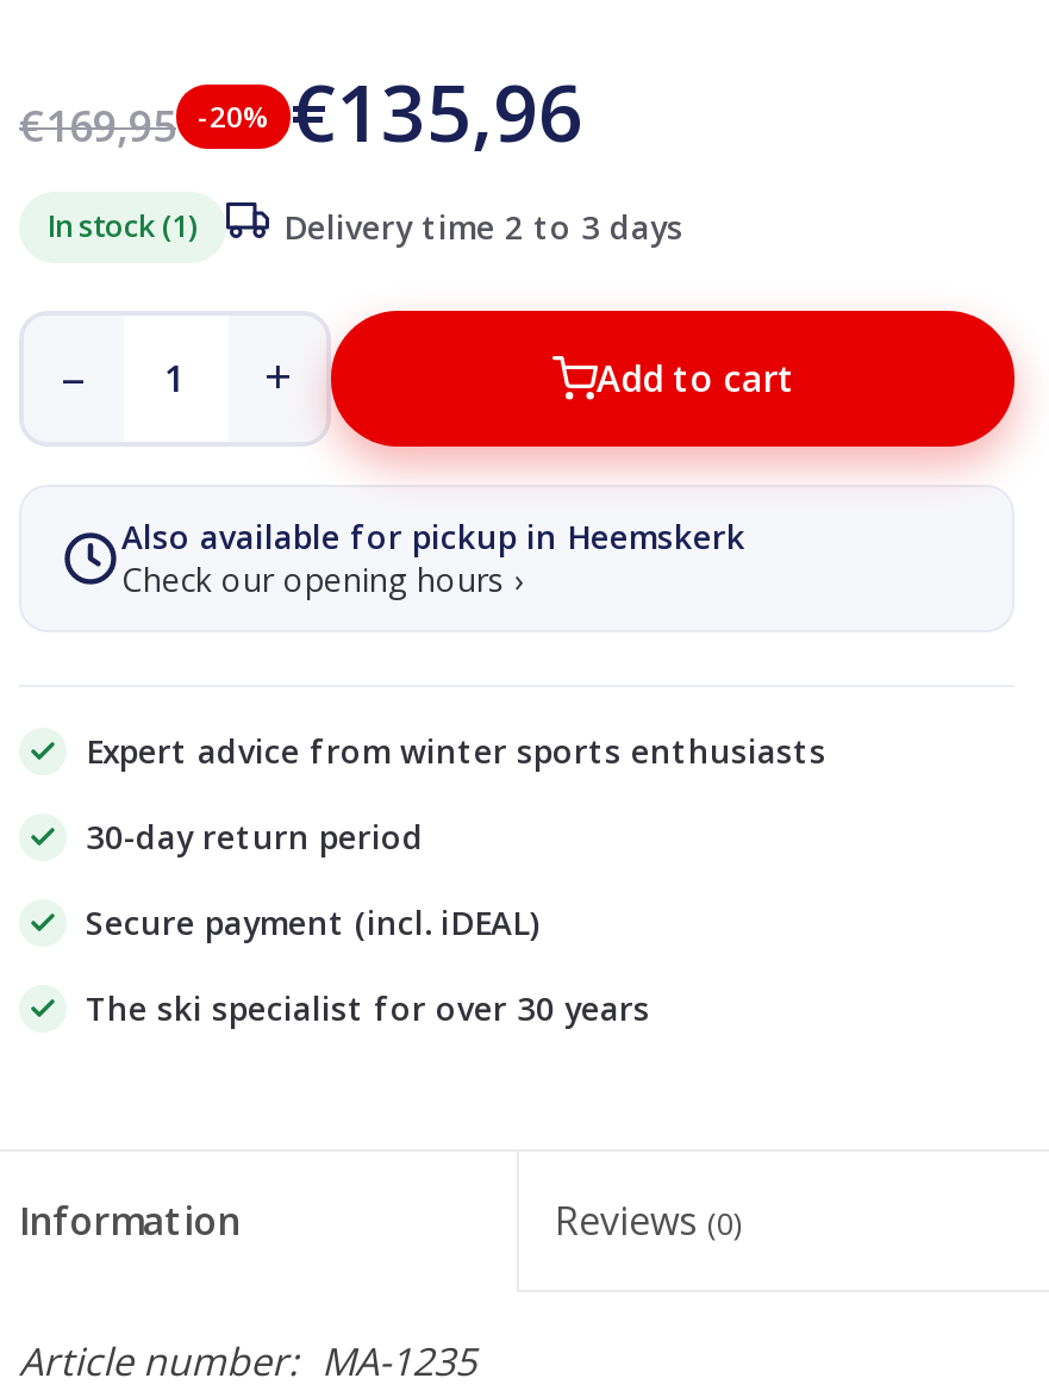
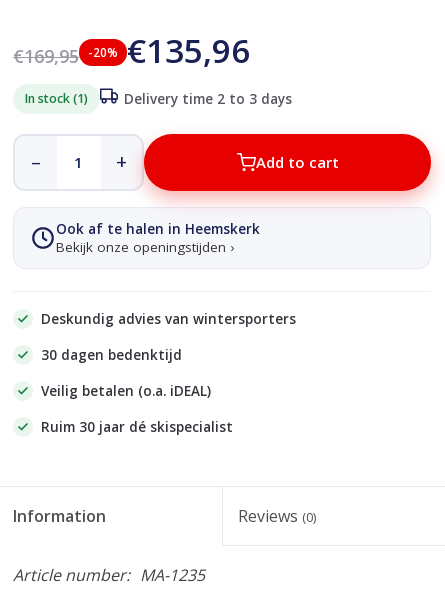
- Also available for pickup in Heemskerk
- Check our opening hours ›
+ Ook af te halen in Heemskerk
+ Bekijk onze openingstijden ›

- Expert advice from winter sports enthusiasts
+ Deskundig advies van wintersporters

- 30-day return period
+ 30 dagen bedenktijd

- Secure payment (incl. iDEAL)
+ Veilig betalen (o.a. iDEAL)

- The ski specialist for over 30 years
+ Ruim 30 jaar dé skispecialist
